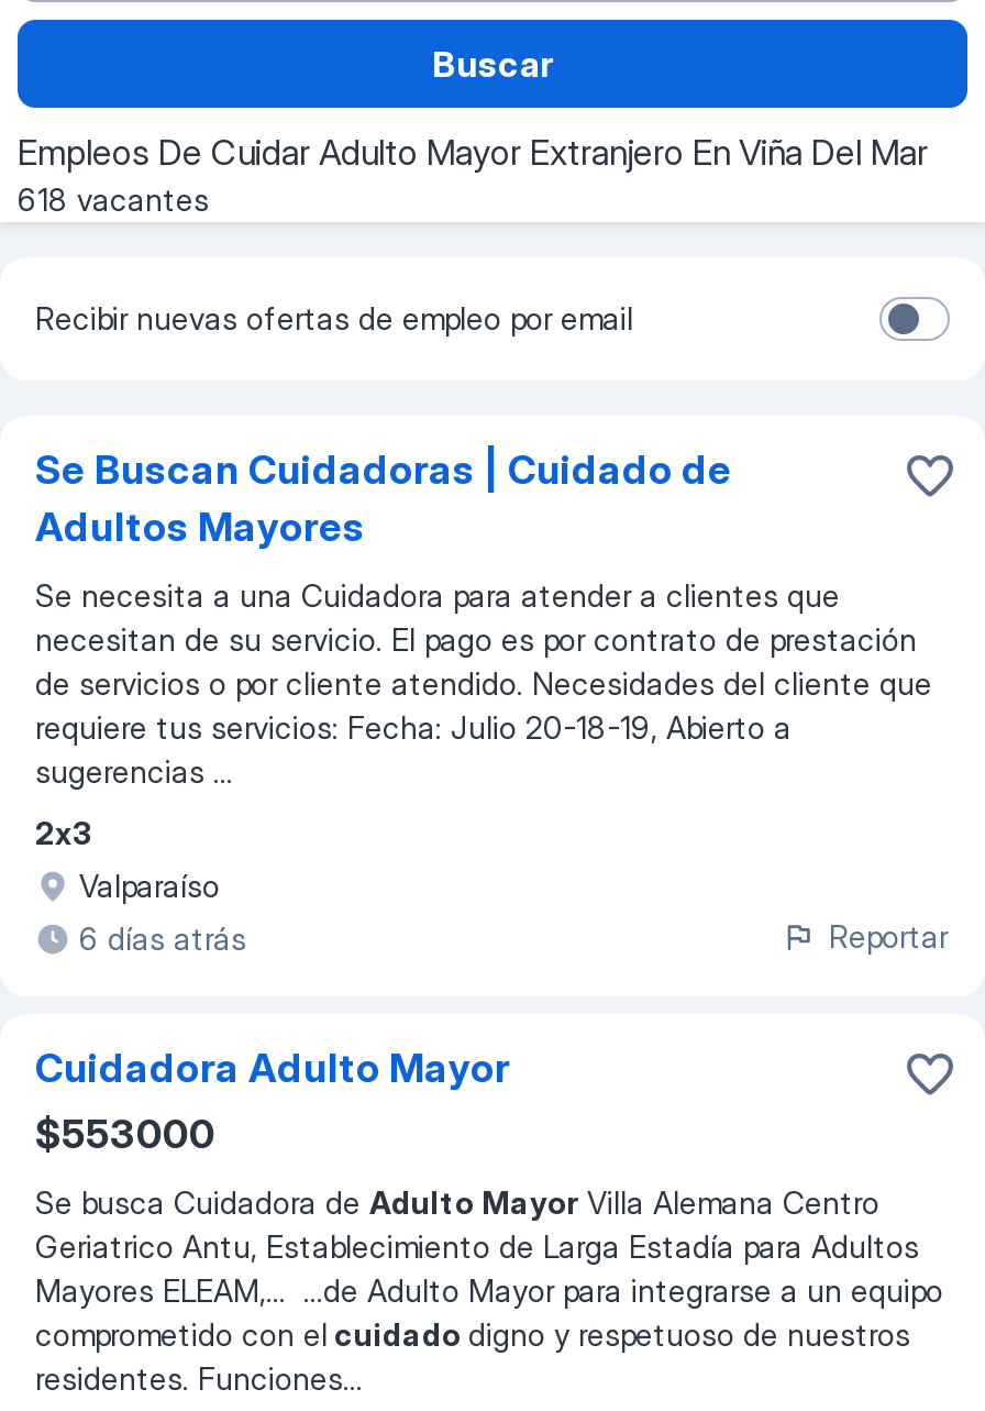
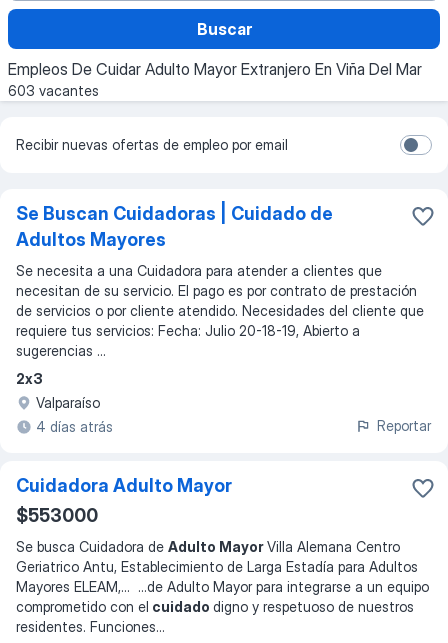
- 618 vacantes
+ 603 vacantes

- 6 días atrás
+ 4 días atrás
